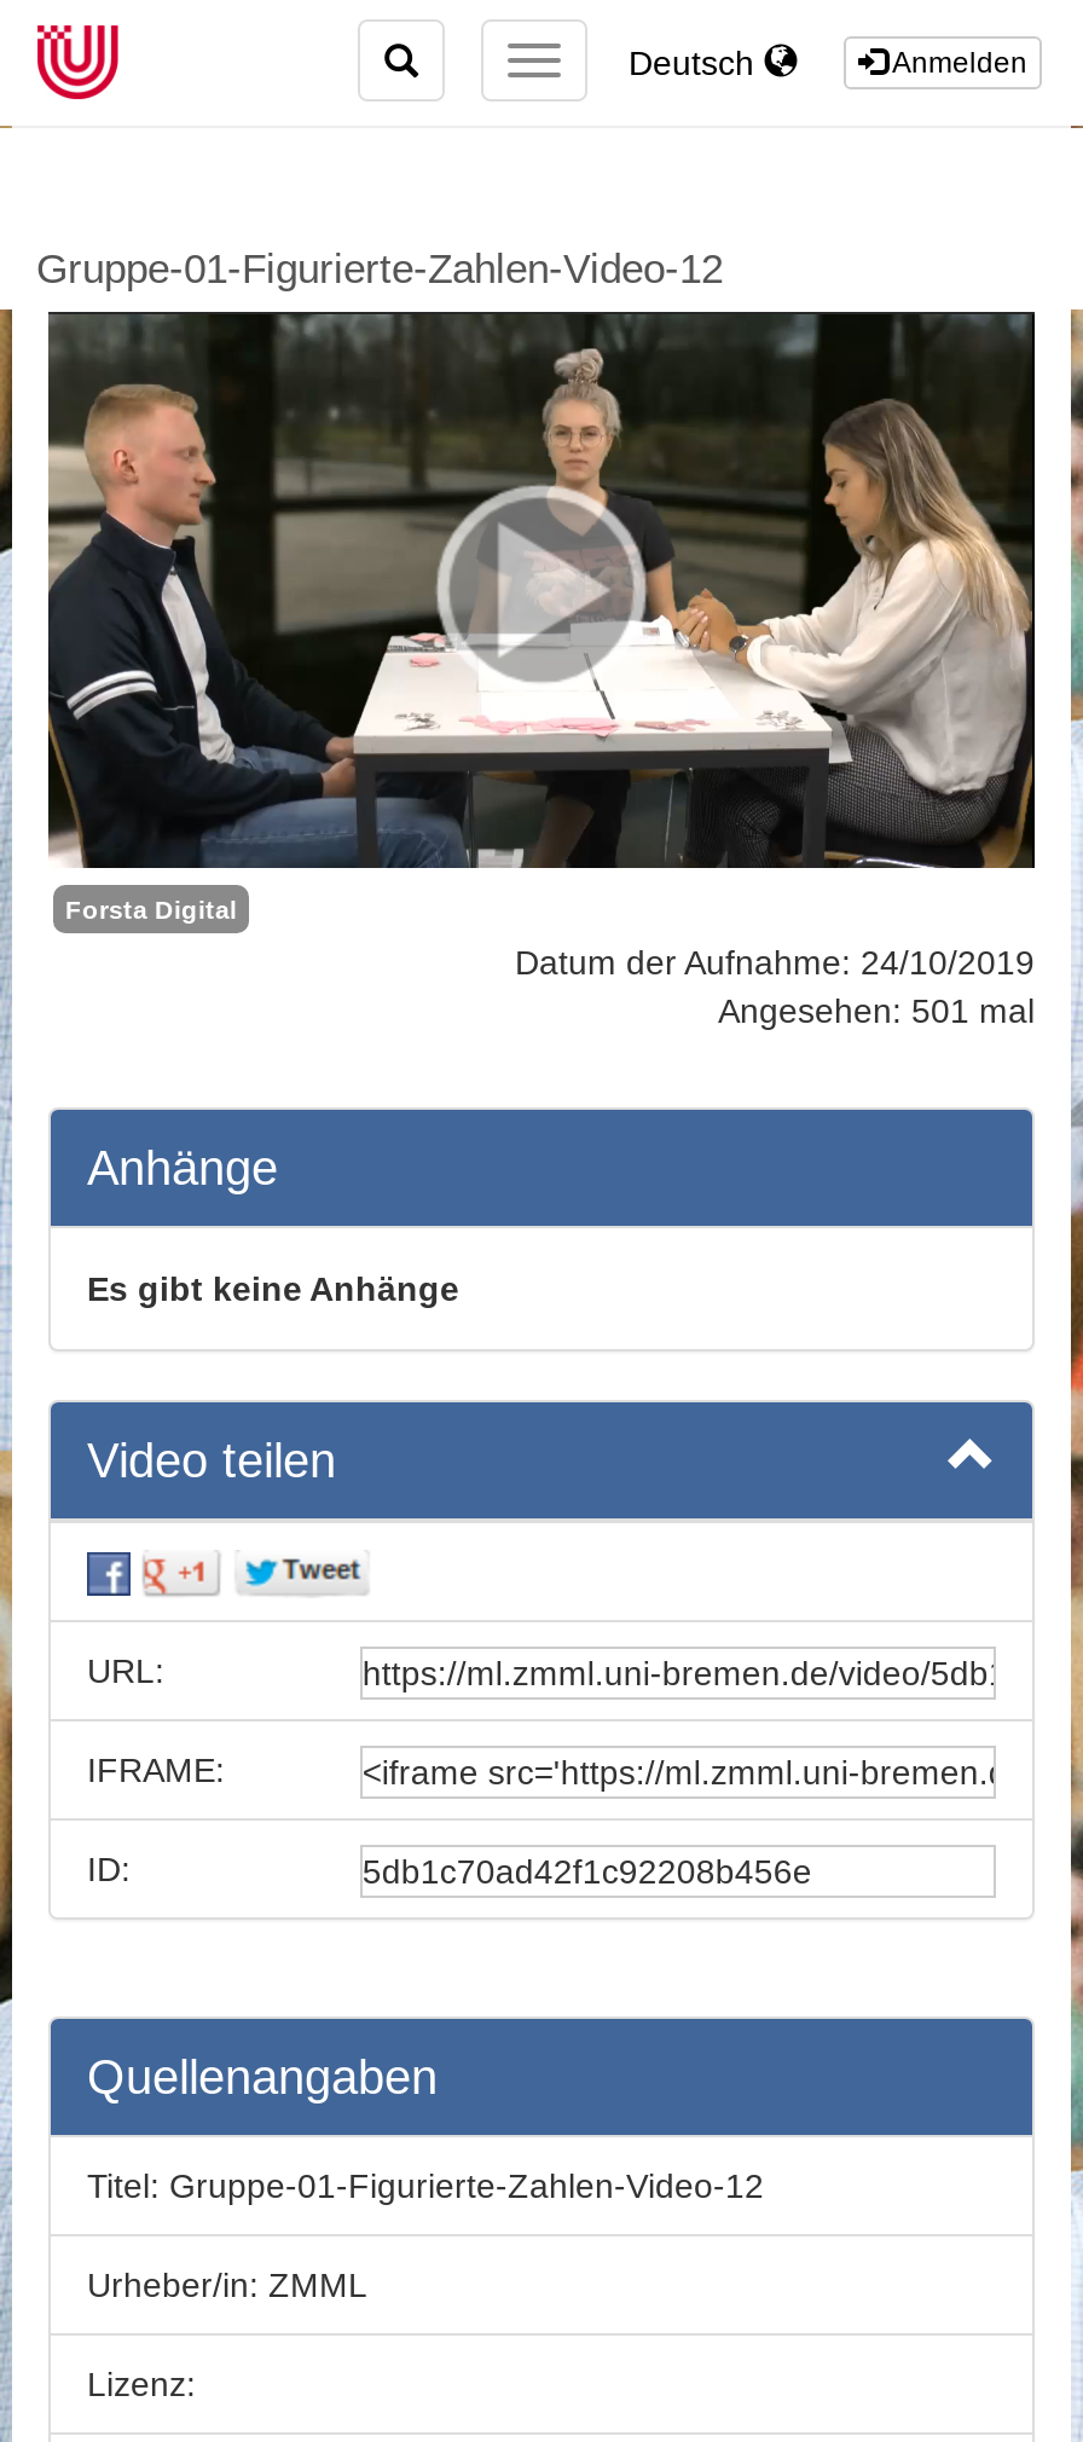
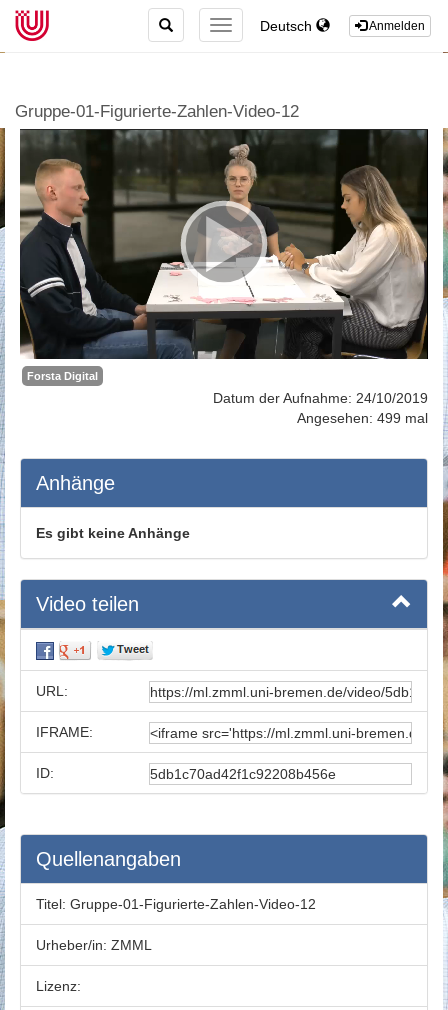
- Angesehen: 501 mal
+ Angesehen: 499 mal
